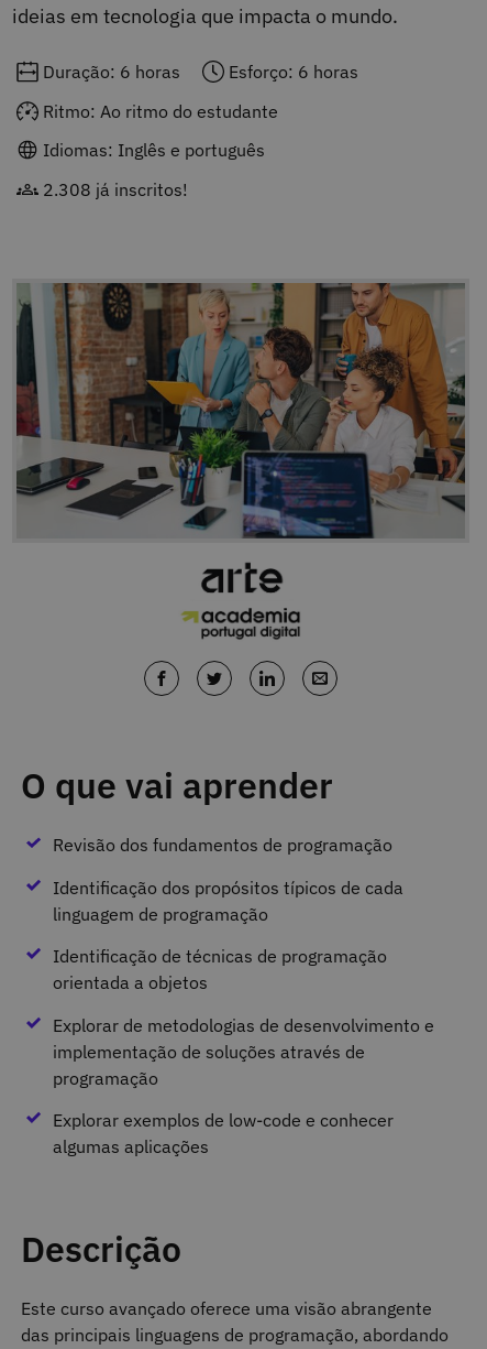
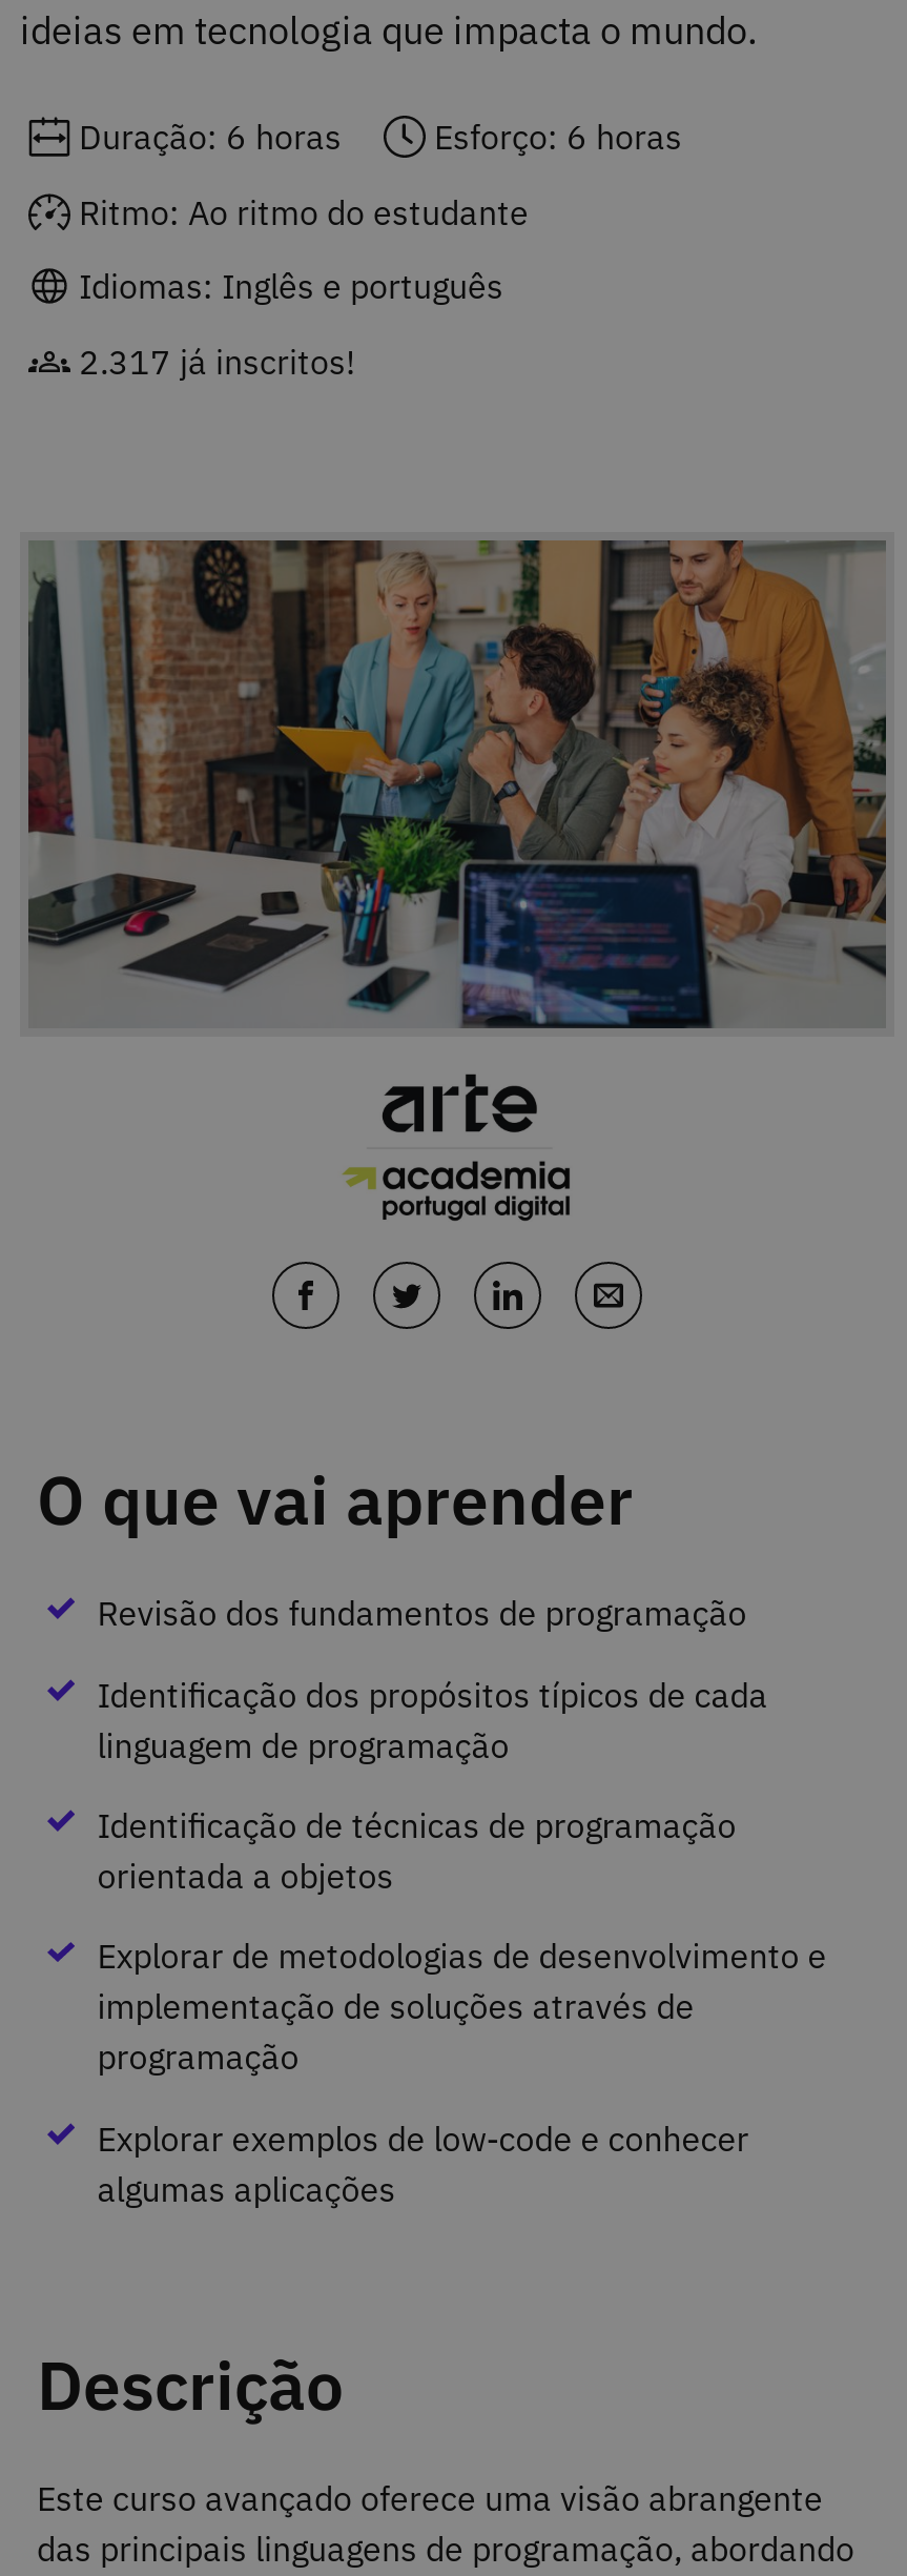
- 2.308 já inscritos!
+ 2.317 já inscritos!
